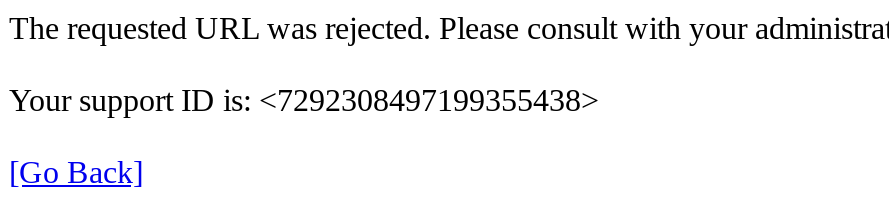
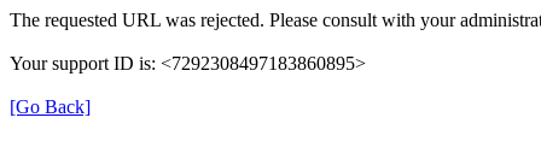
- Your support ID is: <7292308497199355438>
+ Your support ID is: <7292308497183860895>
